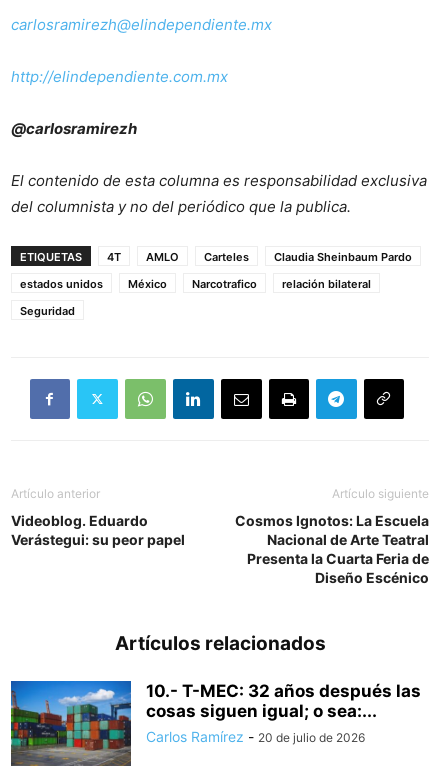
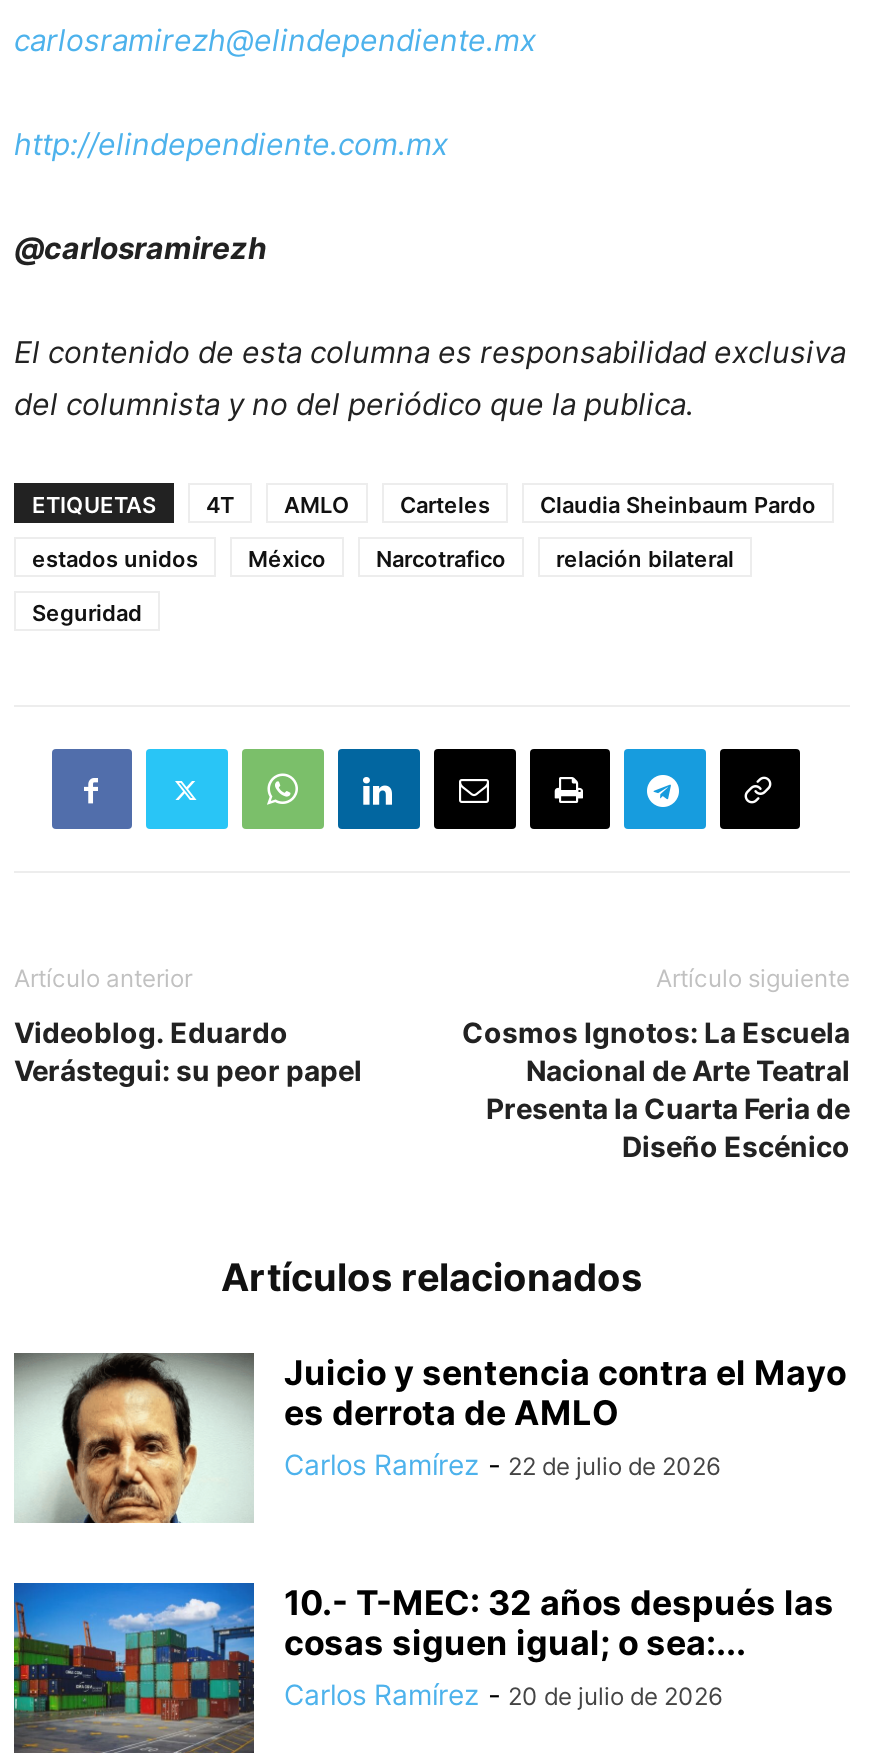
+ [image]
+ Juicio y sentencia contra el Mayo
+ es derrota de AMLO
+ Carlos Ramírez - 22 de julio de 2026
